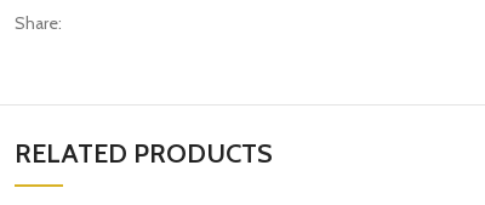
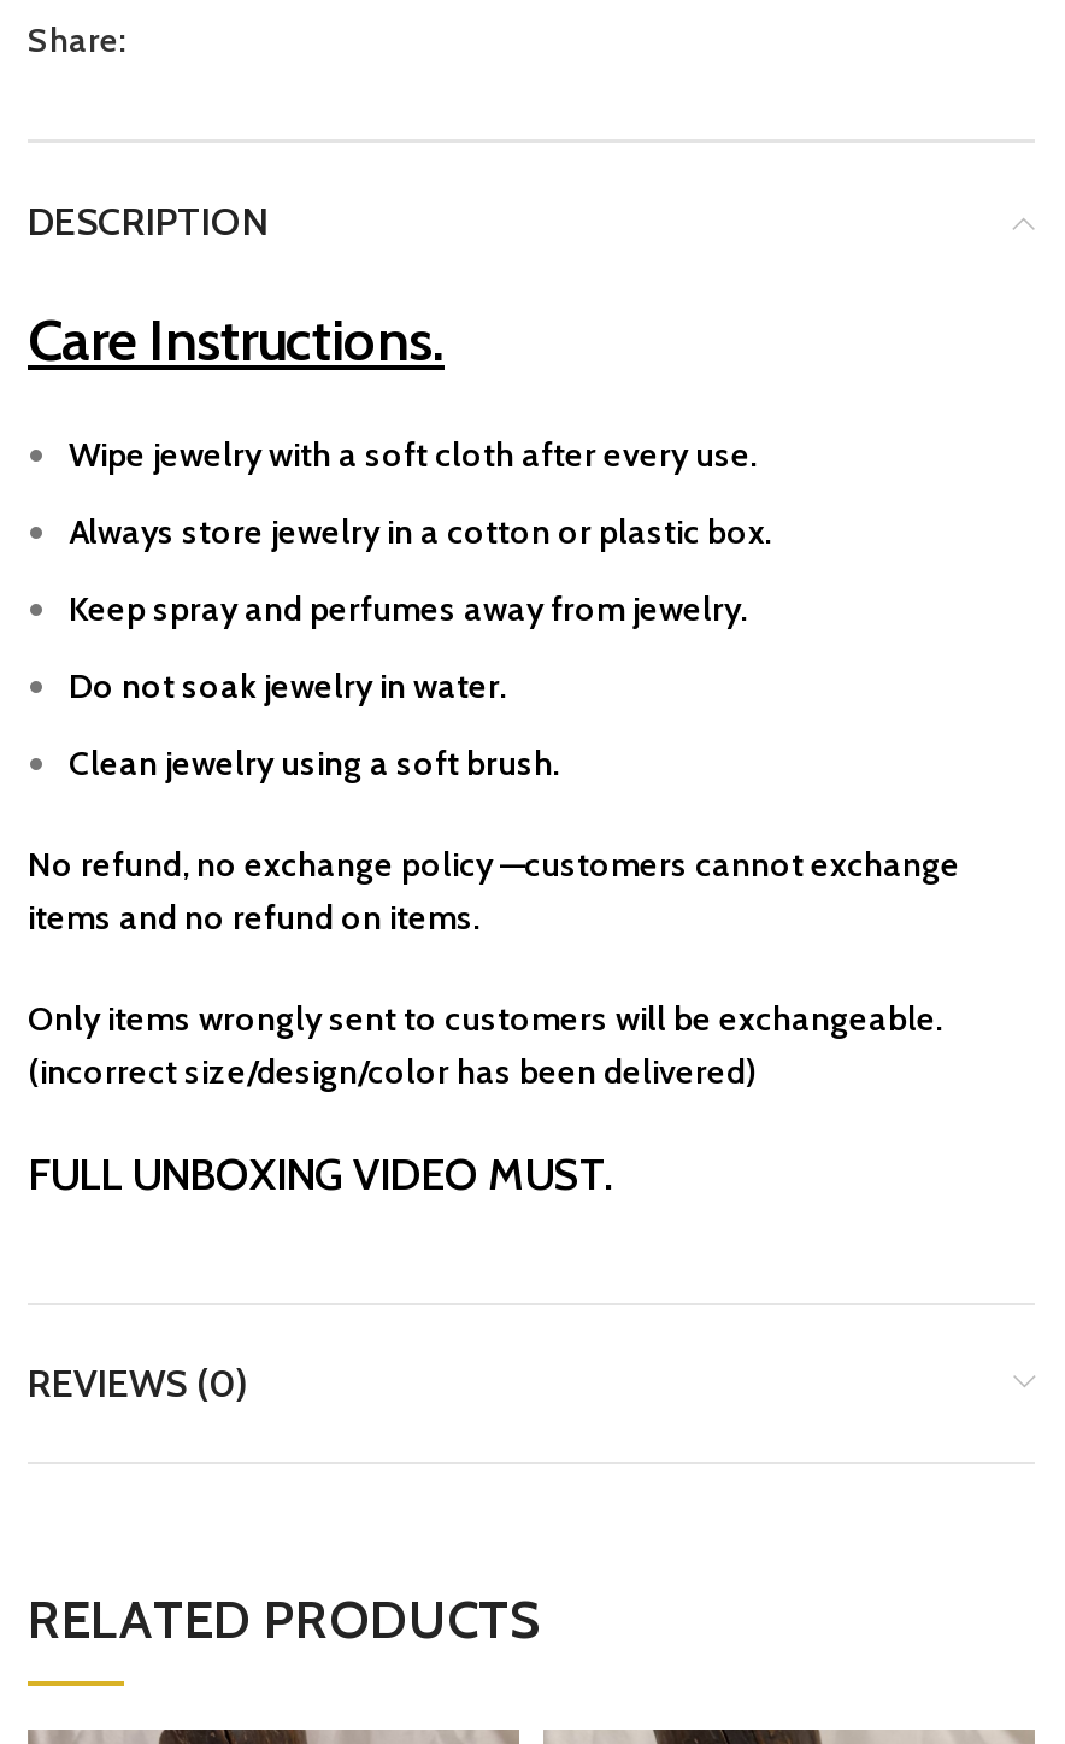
+ DESCRIPTION
+ Care Instructions.
+ Wipe jewelry with a soft cloth after every use.
+ Always store jewelry in a cotton or plastic box.
+ Keep spray and perfumes away from jewelry.
+ Do not soak jewelry in water.
+ Clean jewelry using a soft brush.
+ No refund, no exchange policy —customers cannot exchange
+ items and no refund on items.
+ Only items wrongly sent to customers will be exchangeable.
+ (incorrect size/design/color has been delivered)
+ FULL UNBOXING VIDEO MUST.

+ REVIEWS (0)
